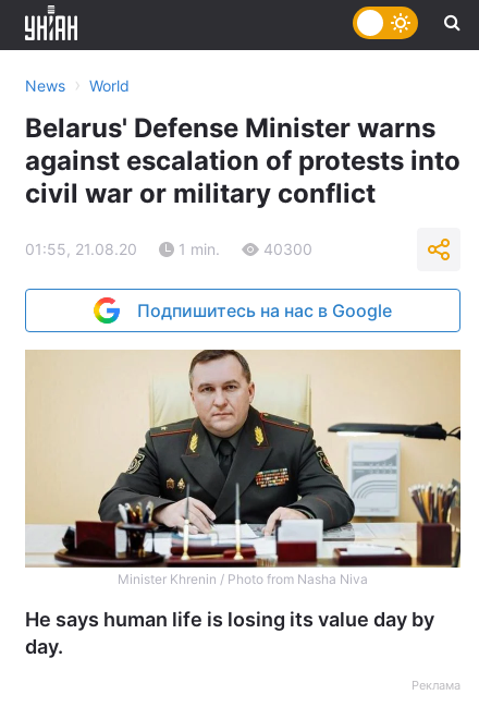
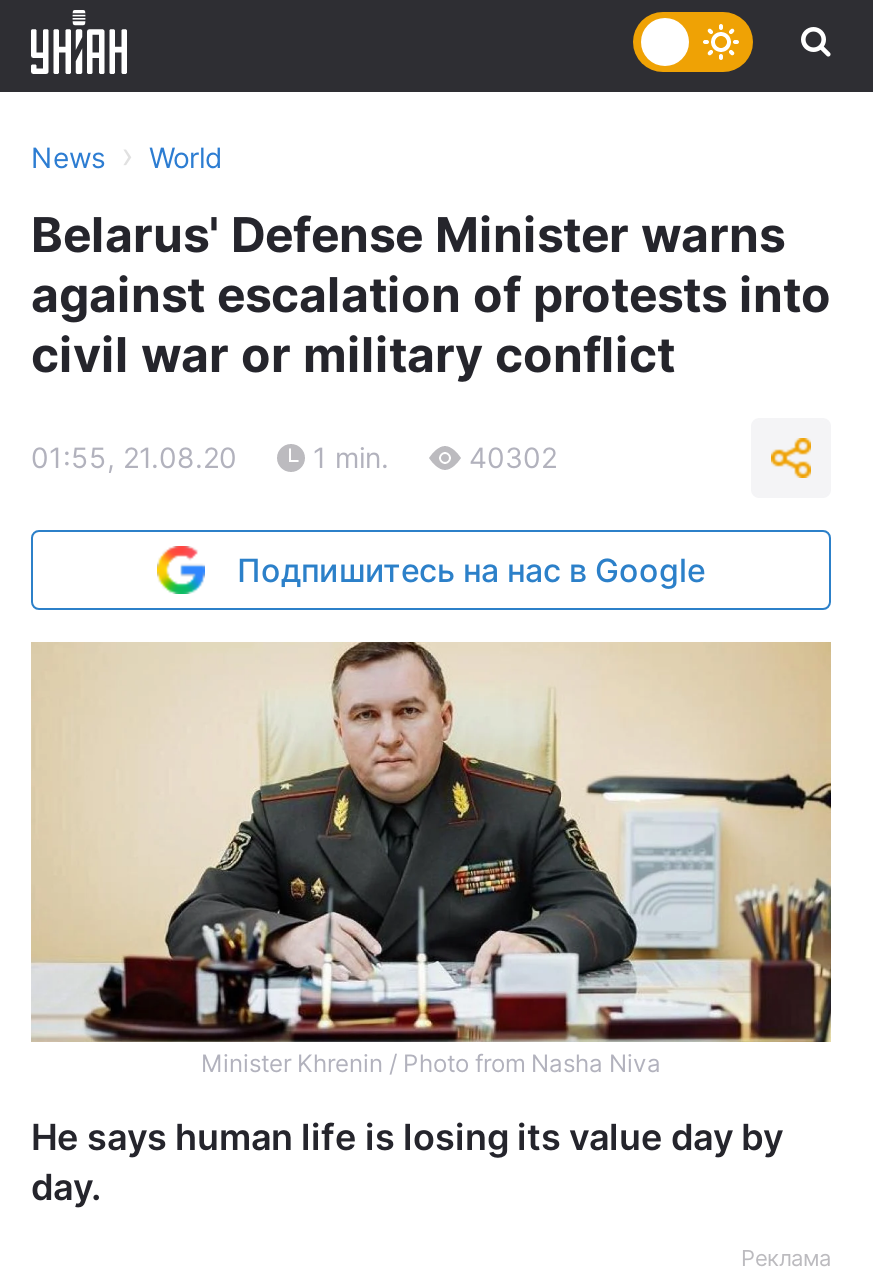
- 40300
+ 40302
